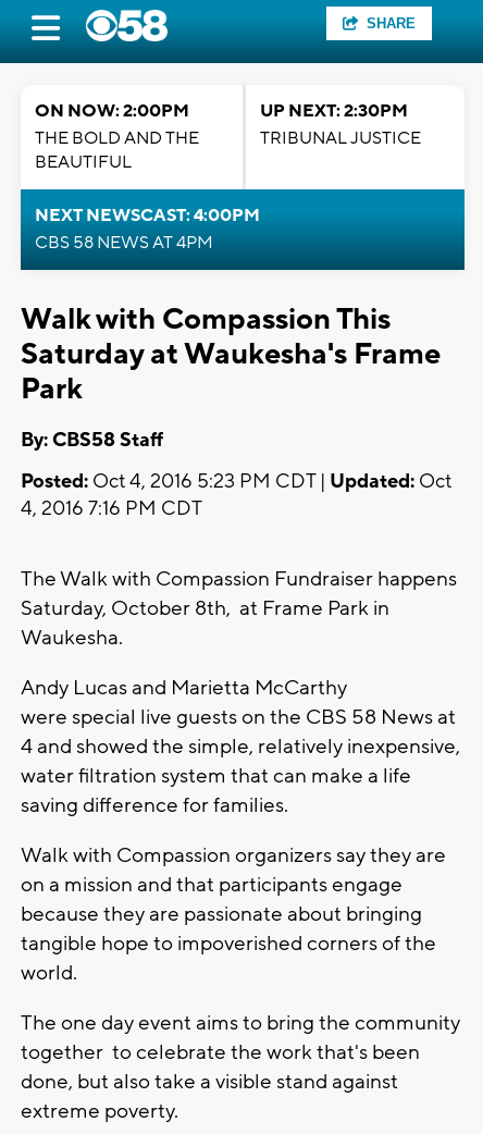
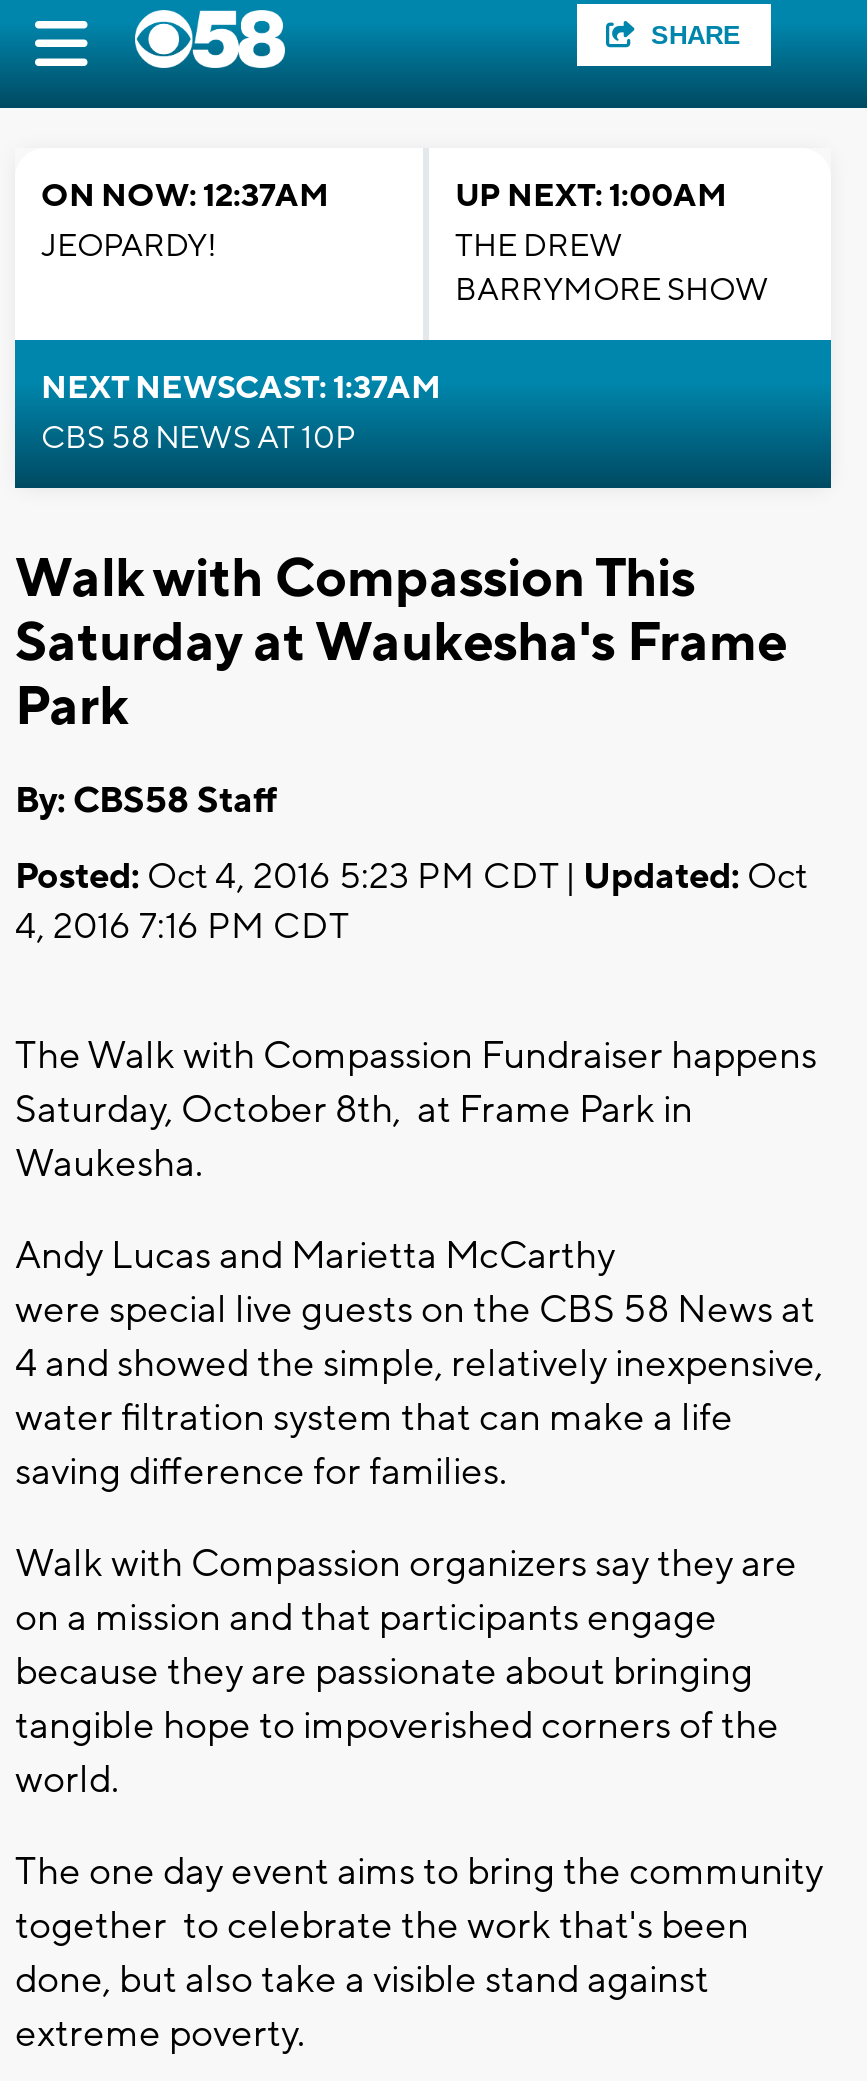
- ON NOW: 2:00PM
- THE BOLD AND THE
- BEAUTIFUL
+ ON NOW: 12:37AM
+ JEOPARDY!

- UP NEXT: 2:30PM
- TRIBUNAL JUSTICE
+ UP NEXT: 1:00AM
+ THE DREW
+ BARRYMORE SHOW

- NEXT NEWSCAST: 4:00PM
- CBS 58 NEWS AT 4PM
+ NEXT NEWSCAST: 1:37AM
+ CBS 58 NEWS AT 10P
